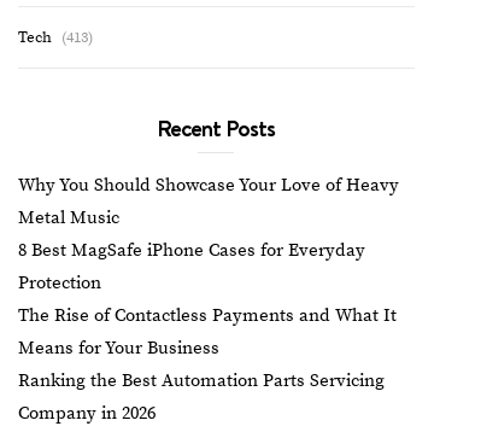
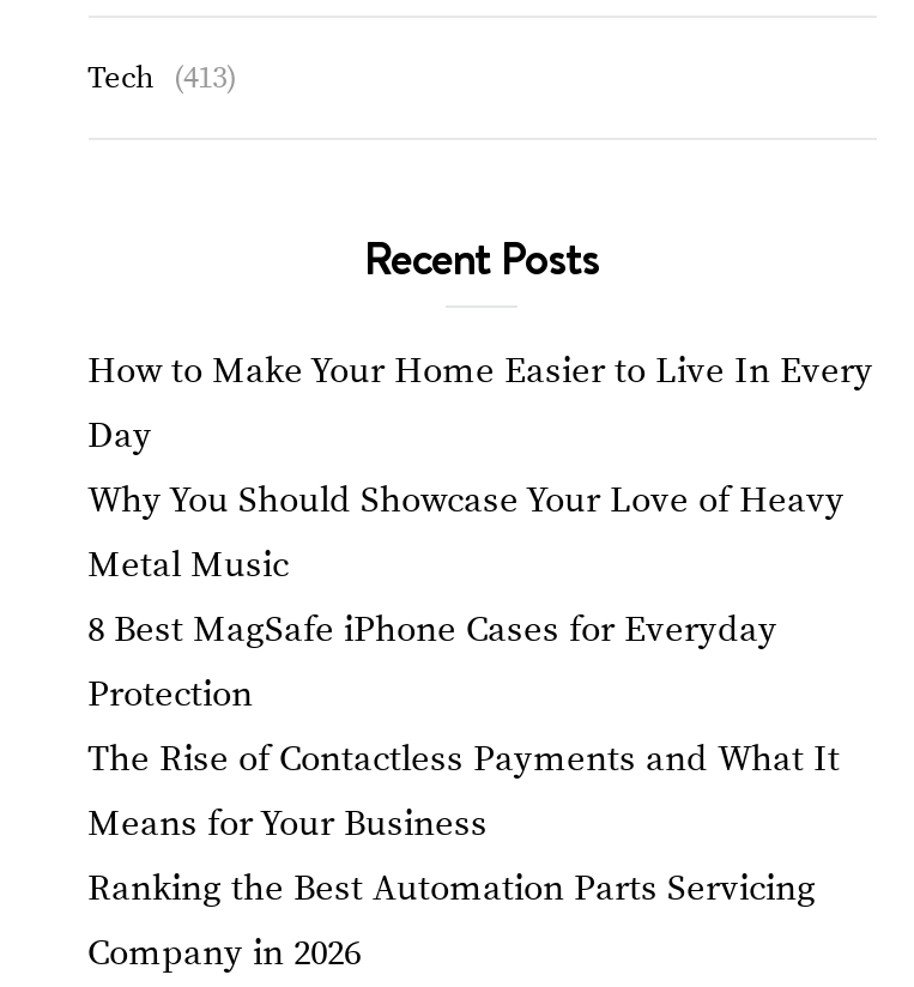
+ How to Make Your Home Easier to Live In Every
+ Day
